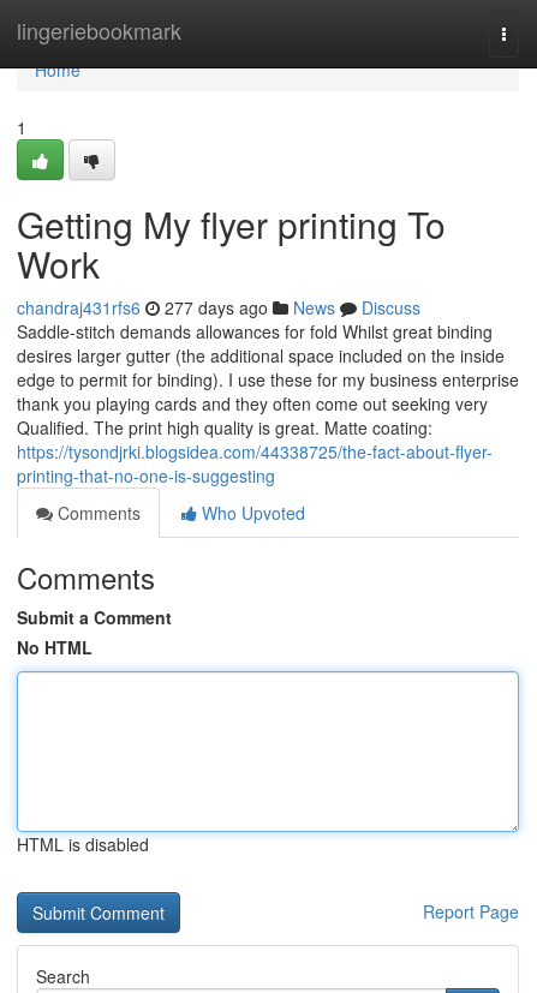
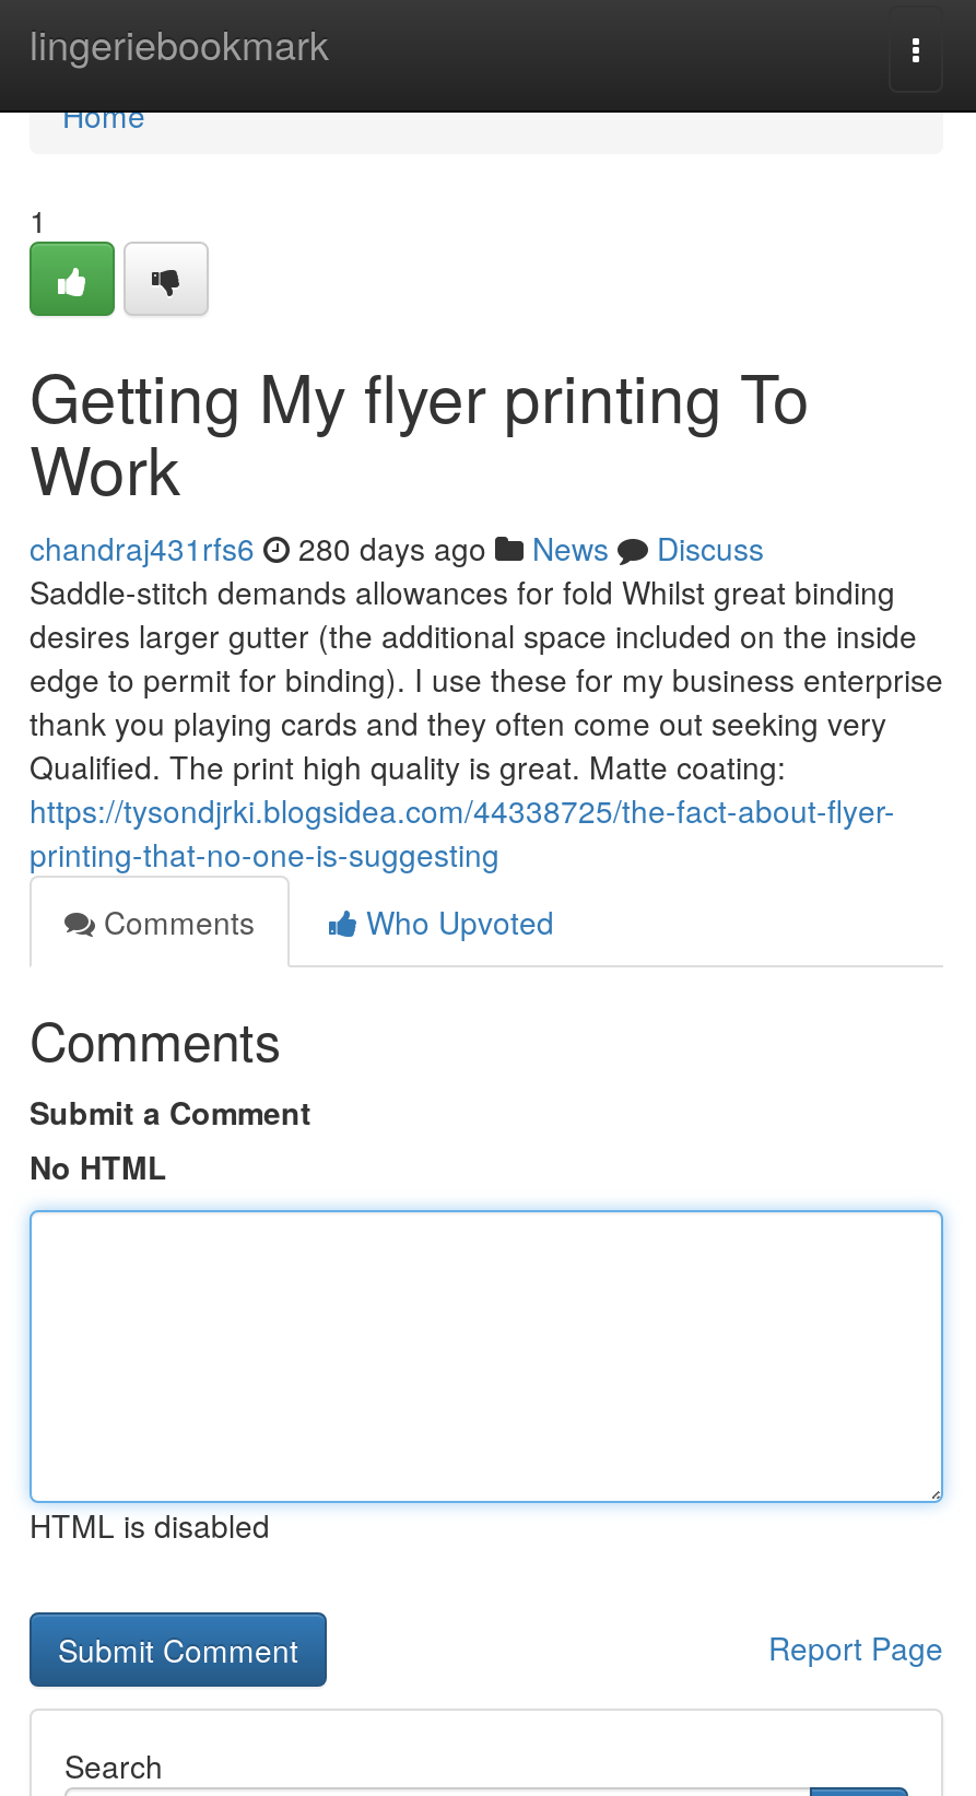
- chandraj431rfs6 277 days ago News Discuss
+ chandraj431rfs6 280 days ago News Discuss
